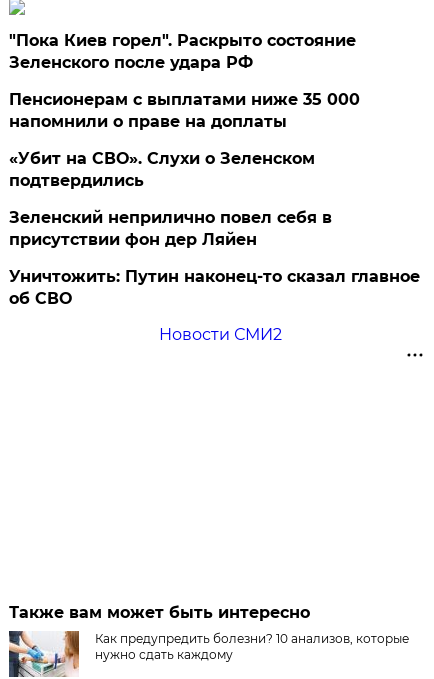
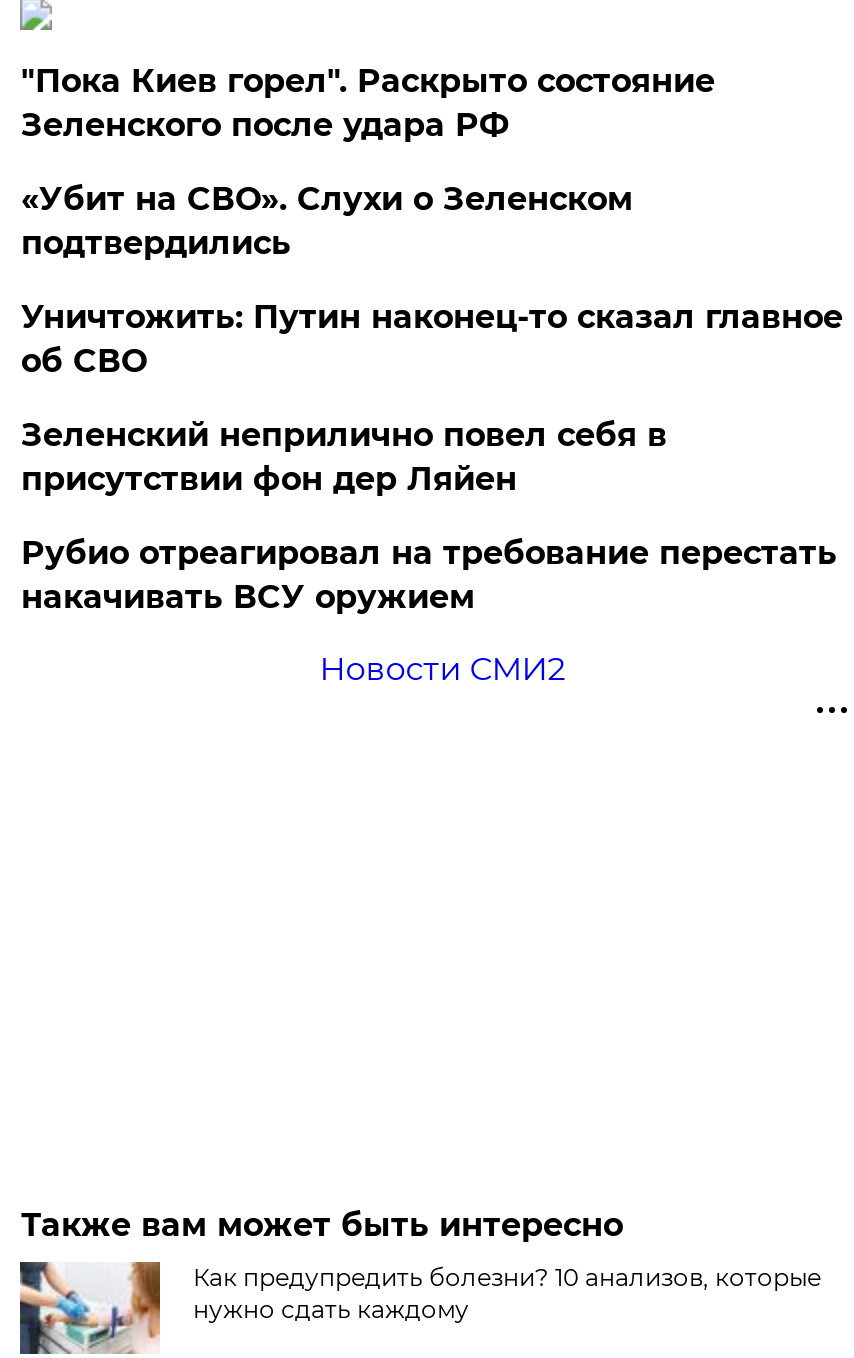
- Пенсионерам с выплатами ниже 35 000
- напомнили о праве на доплаты

moved up: «Убит на СВО». Слухи о Зеленском | подтвердились

+ Рубио отреагировал на требование перестать
+ накачивать ВСУ оружием

moved up: Уничтожить: Путин наконец-то сказал главное | об СВО
